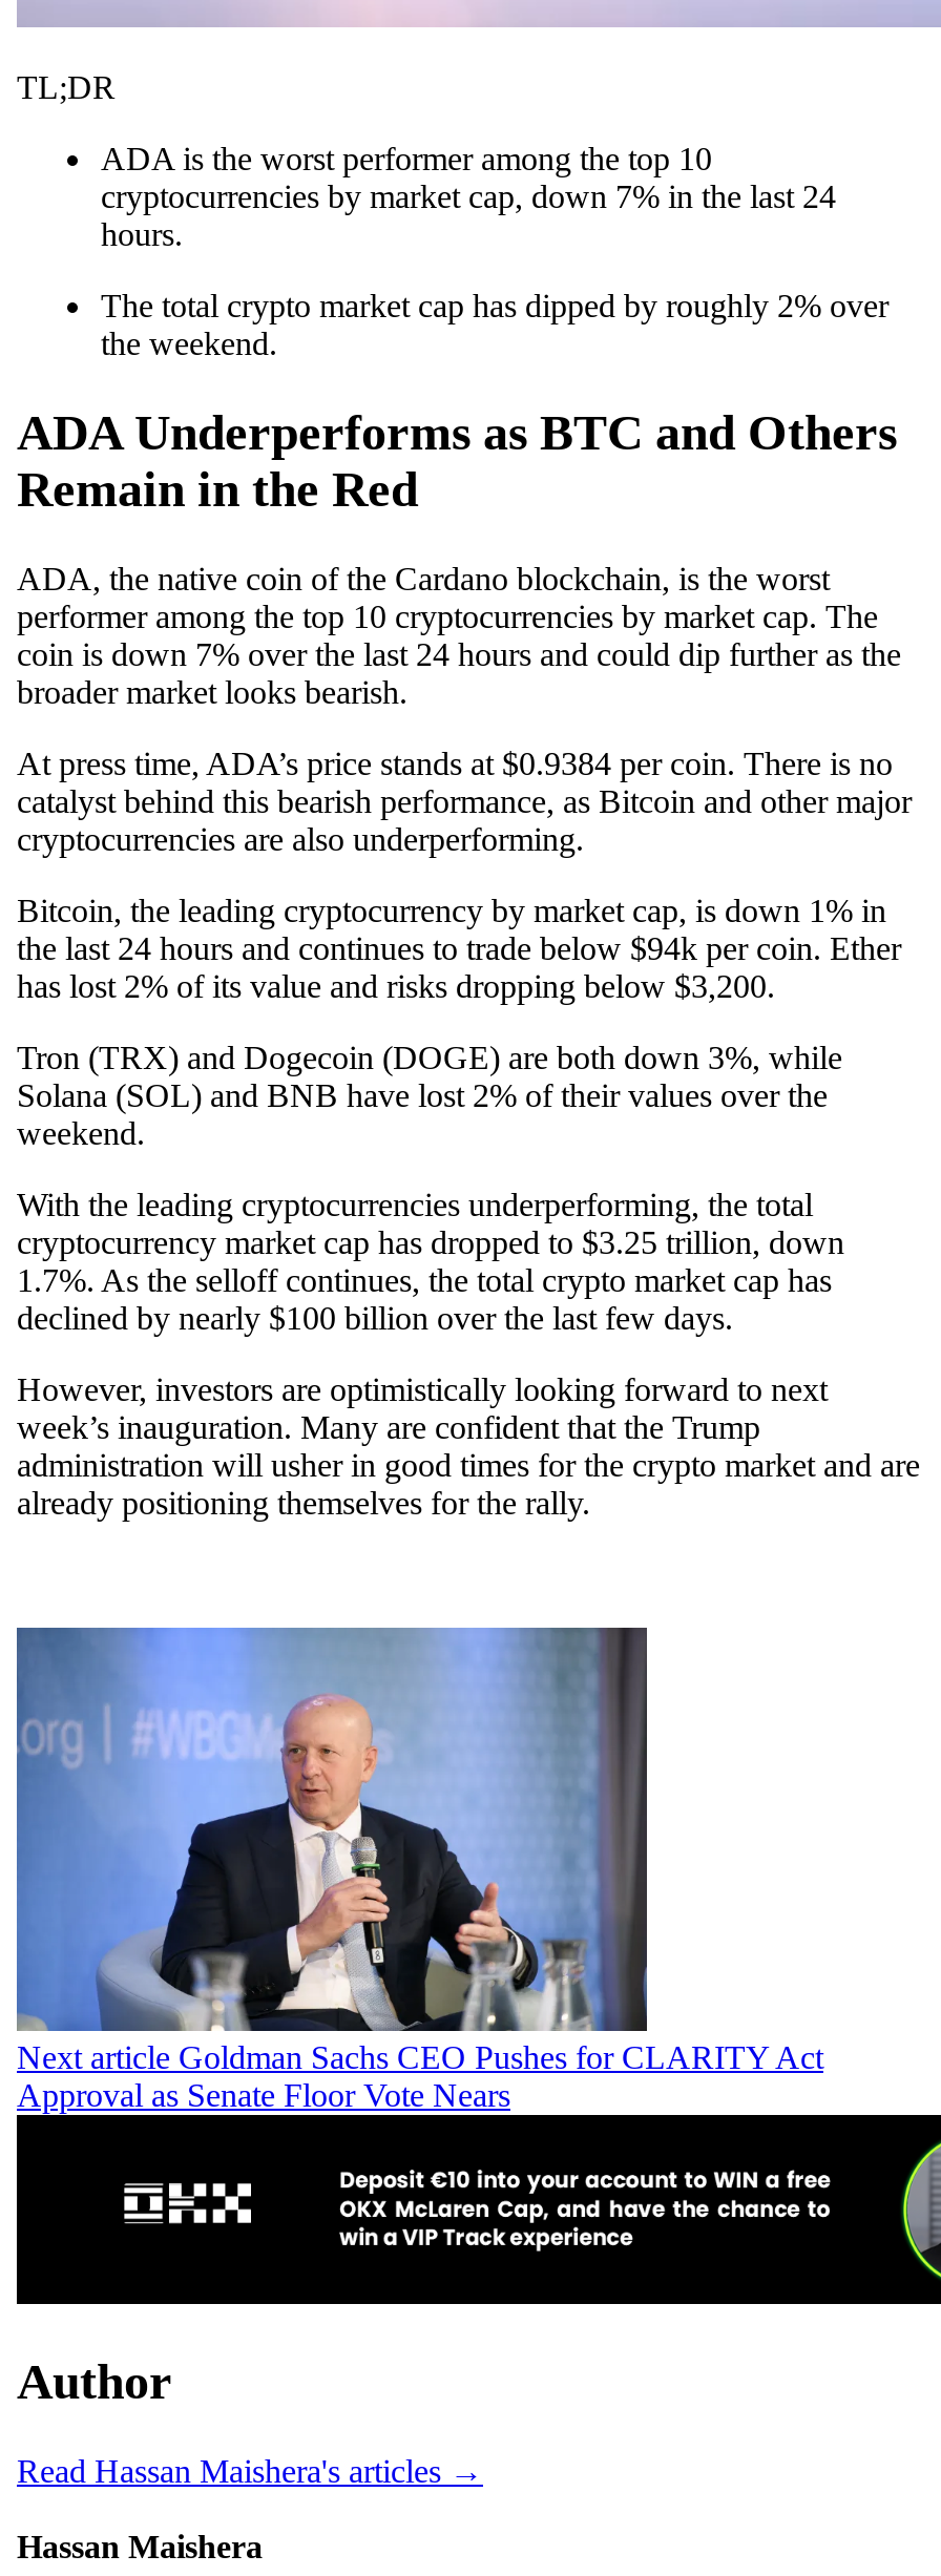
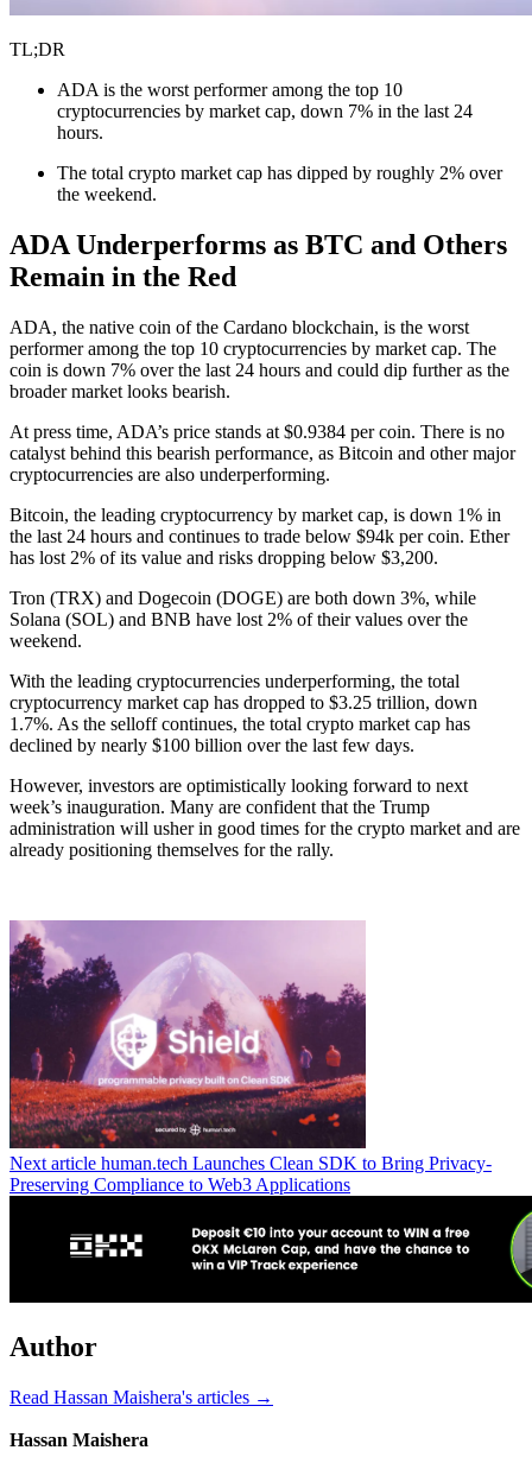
- [image]
- Next article Goldman Sachs CEO Pushes for CLARITY Act
- Approval as Senate Floor Vote Nears
+ [image]
+ Next article human.tech Launches Clean SDK to Bring Privacy-
+ Preserving Compliance to Web3 Applications
